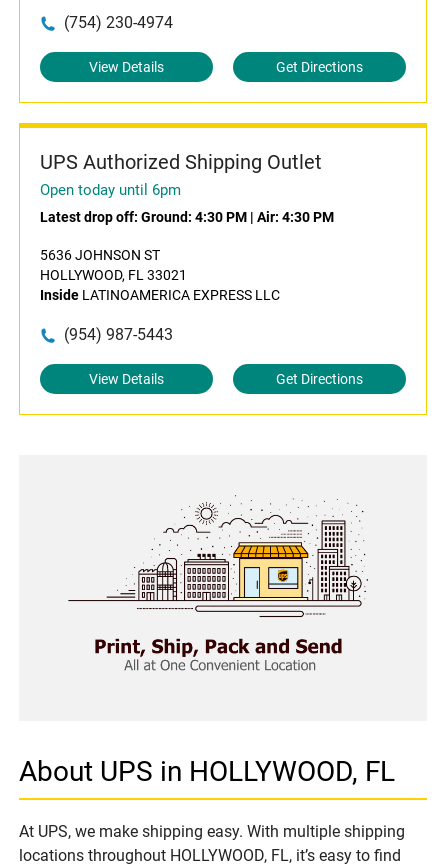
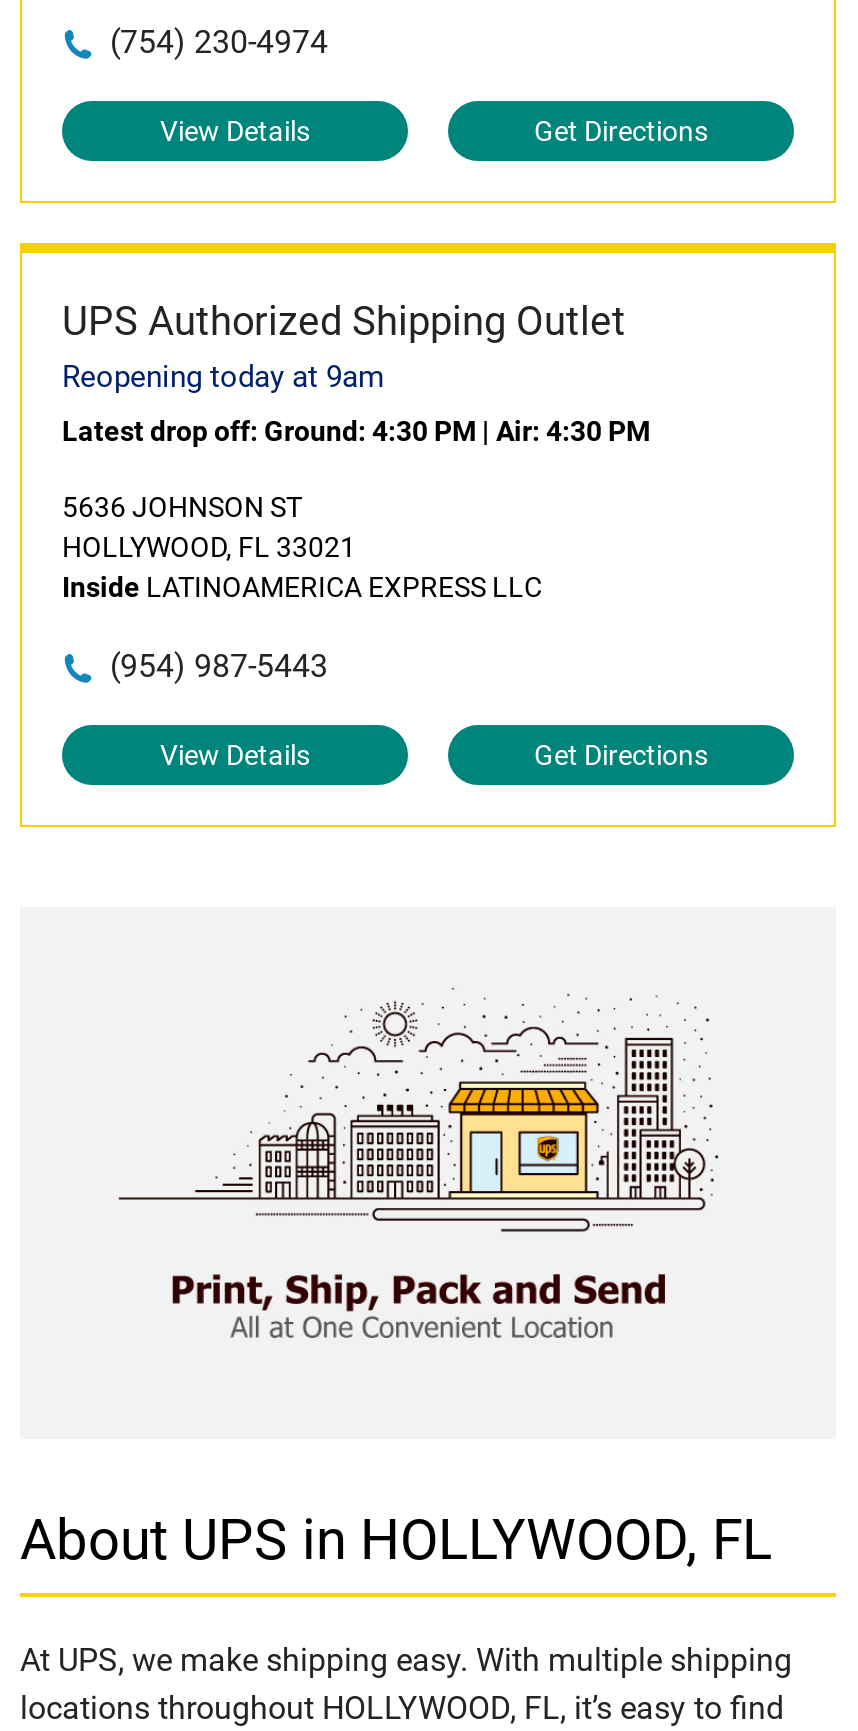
- Open today until 6pm
+ Reopening today at 9am
